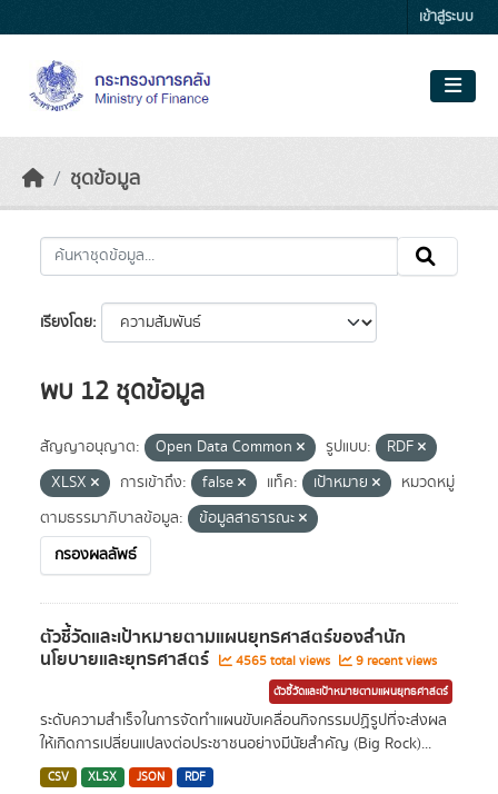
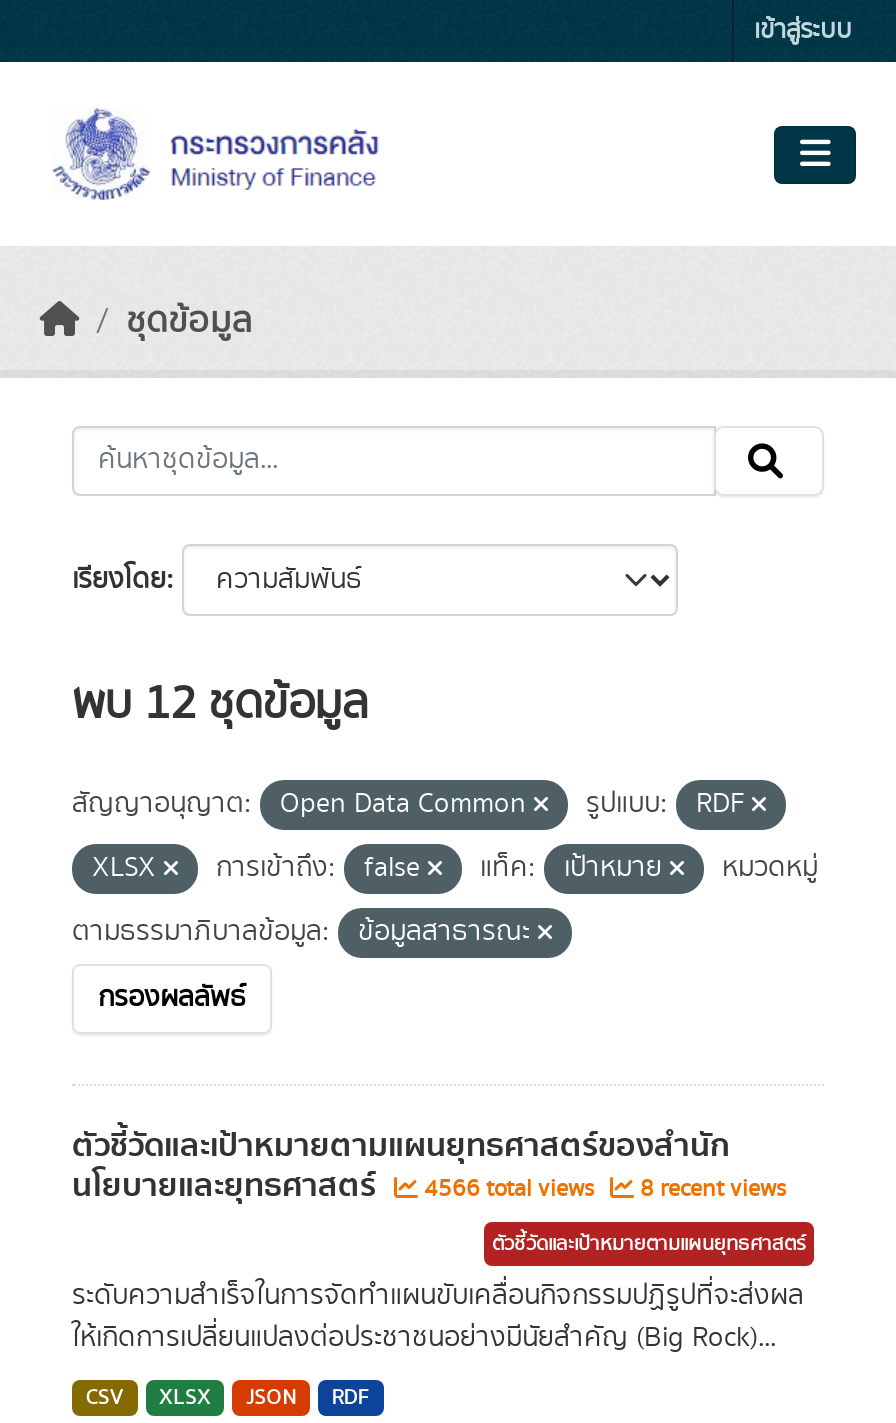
- 4565 total views
+ 4566 total views

- 9 recent views
+ 8 recent views
